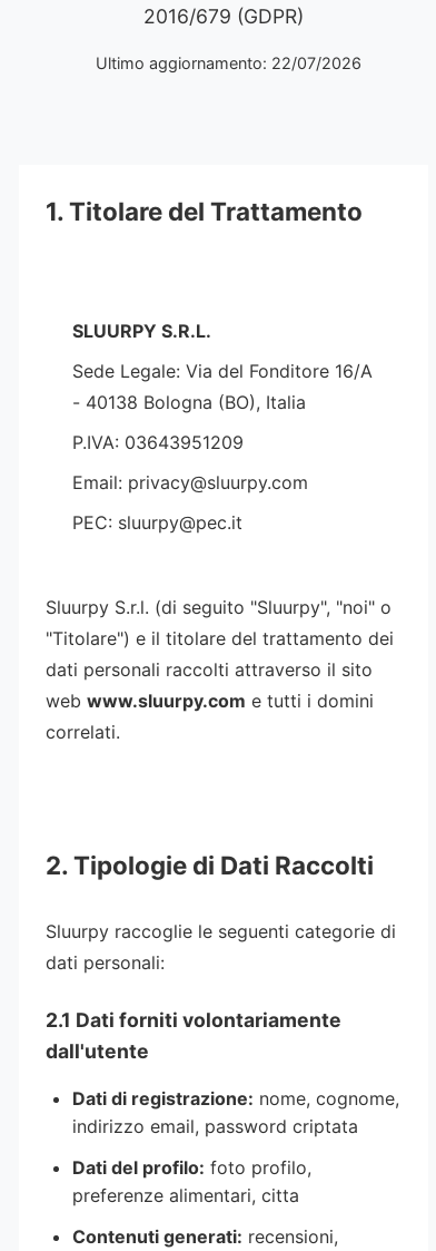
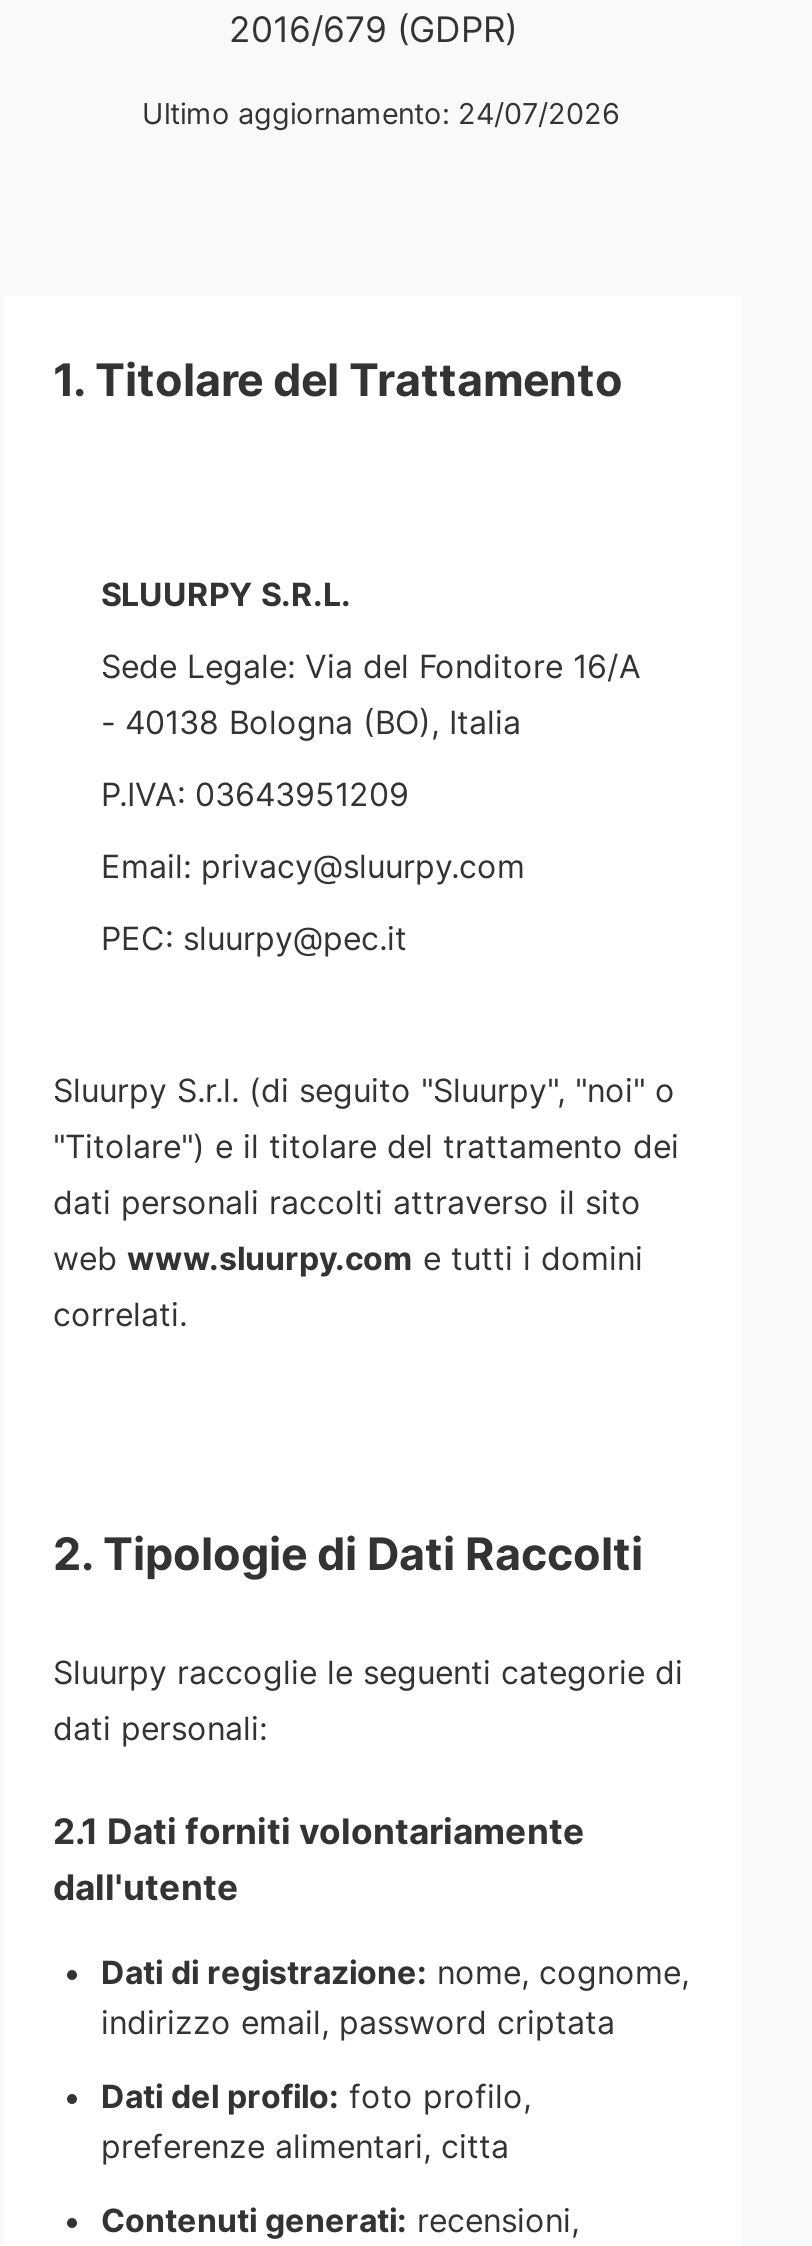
- Ultimo aggiornamento: 22/07/2026
+ Ultimo aggiornamento: 24/07/2026
